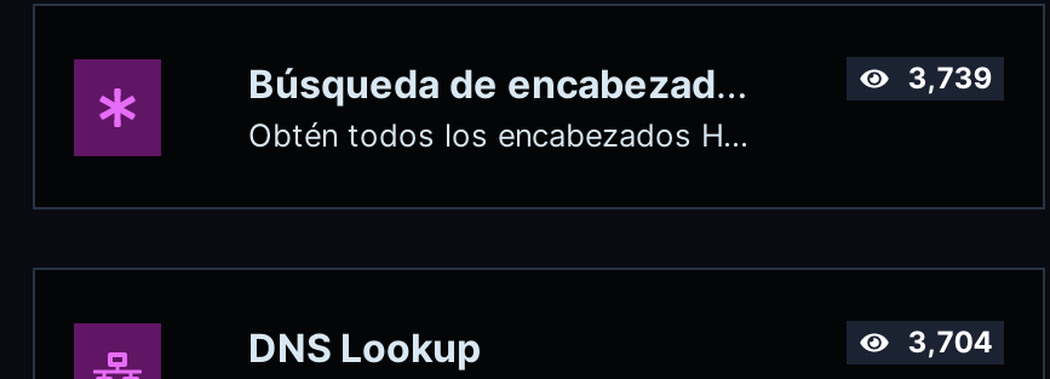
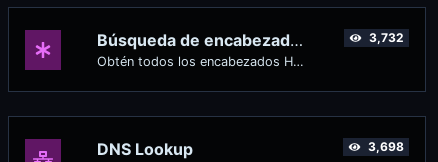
- 3,739
+ 3,732

- 3,704
+ 3,698
